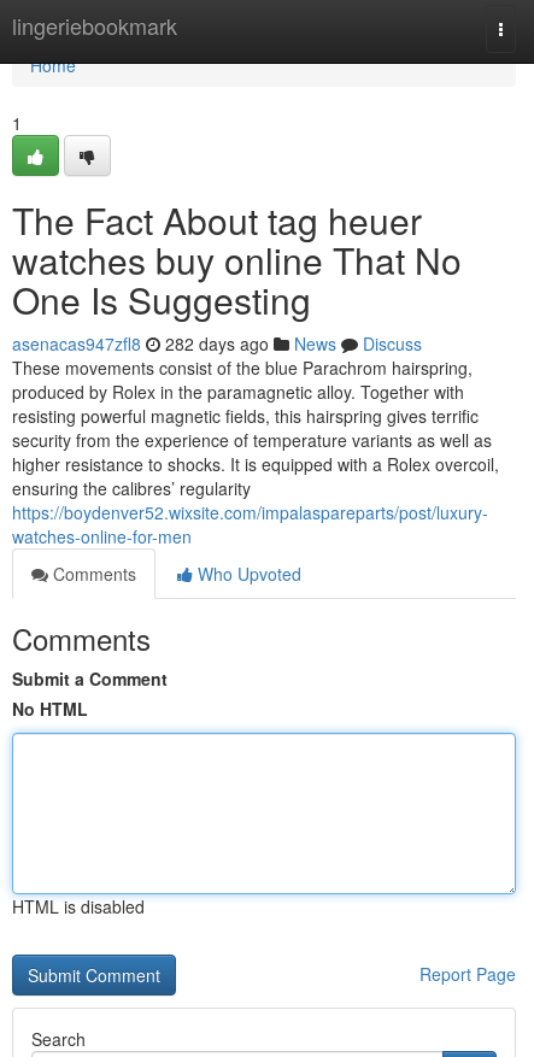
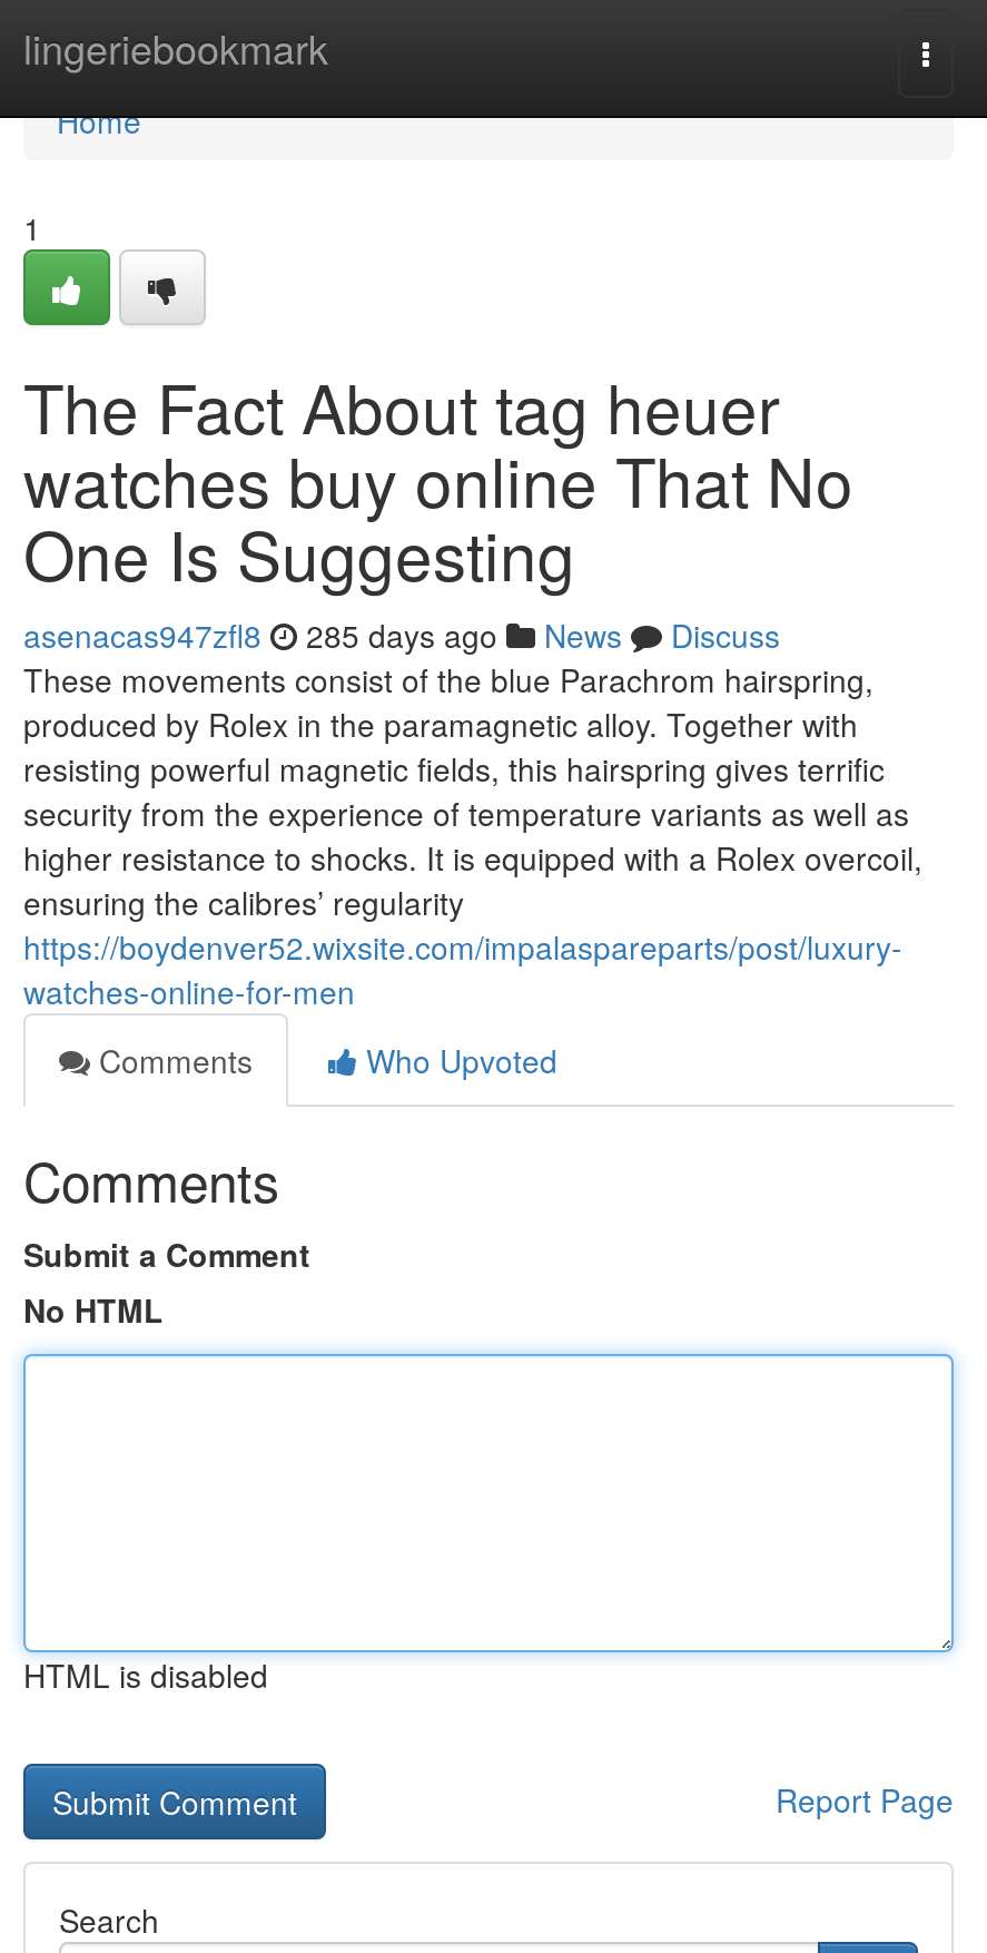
- asenacas947zfl8 282 days ago News Discuss
+ asenacas947zfl8 285 days ago News Discuss
